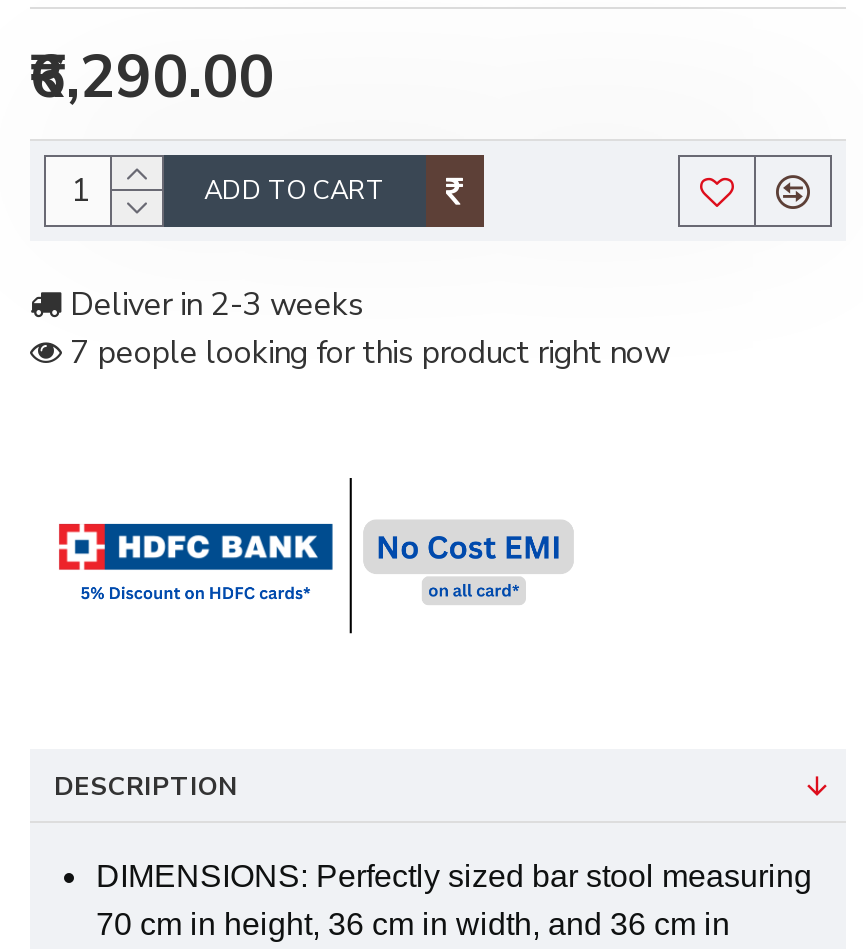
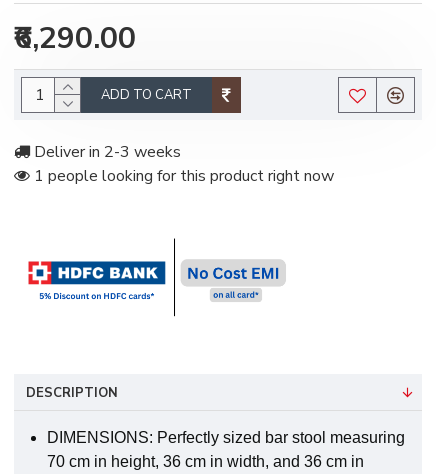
- 7 people looking for this product right now
+ 1 people looking for this product right now
